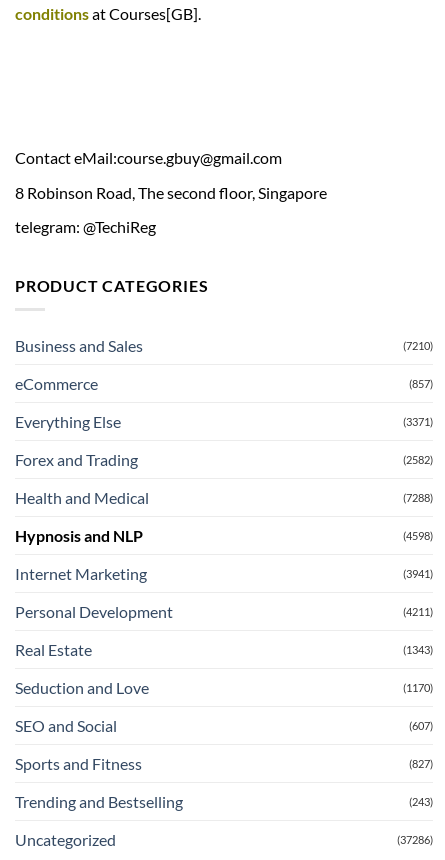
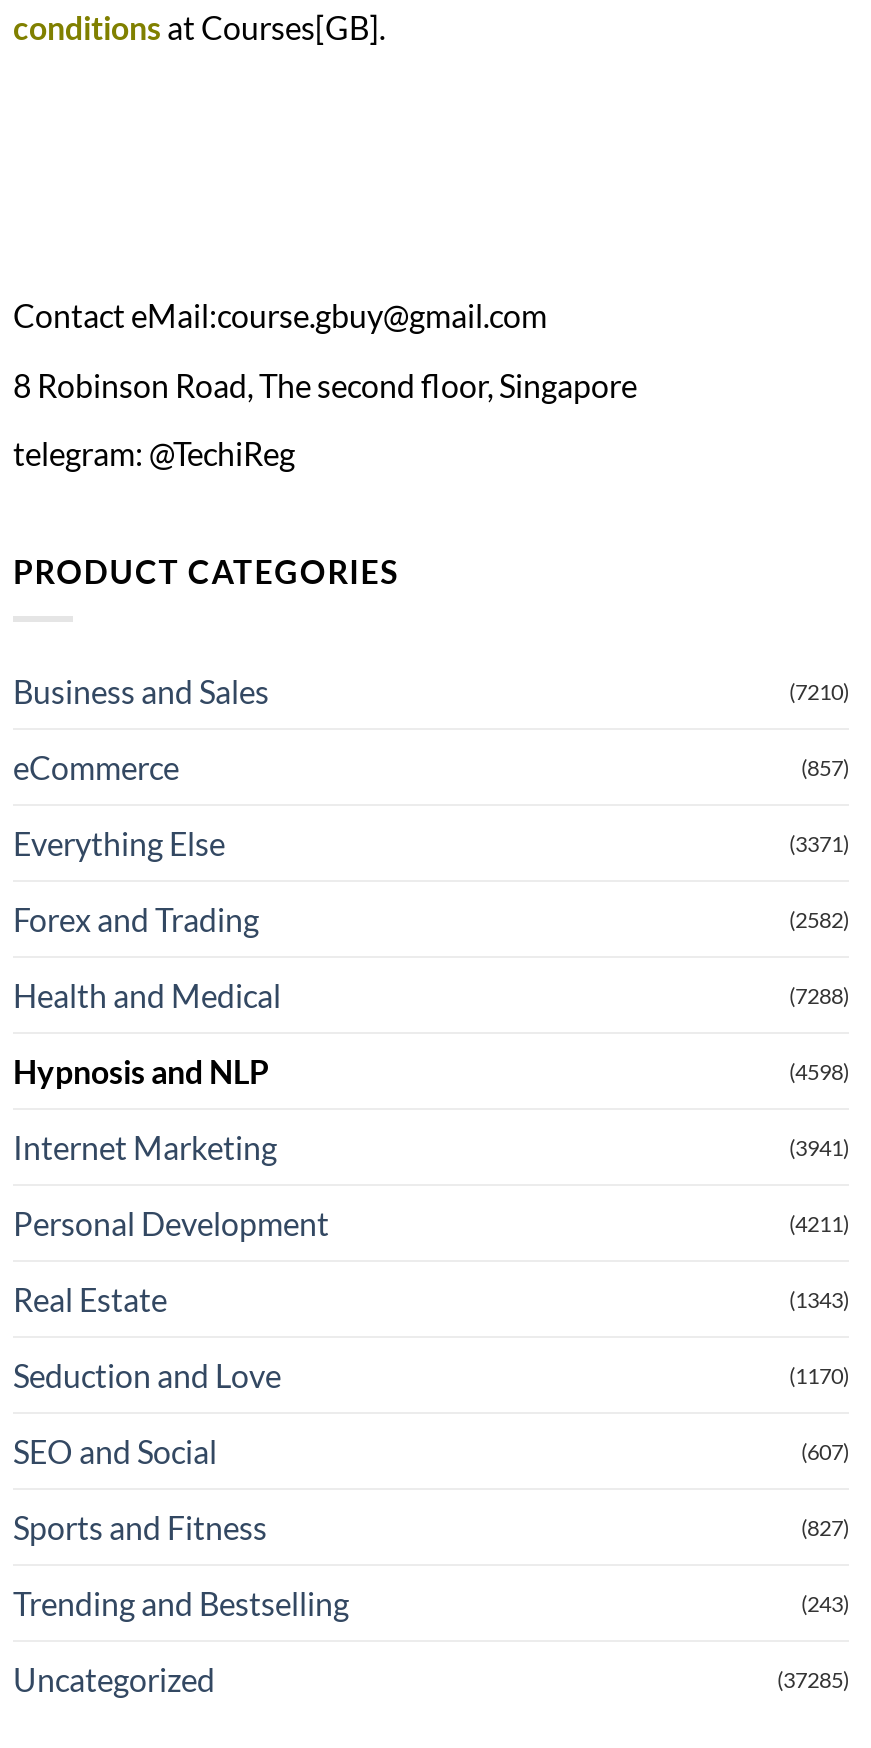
- (37286)
+ (37285)
